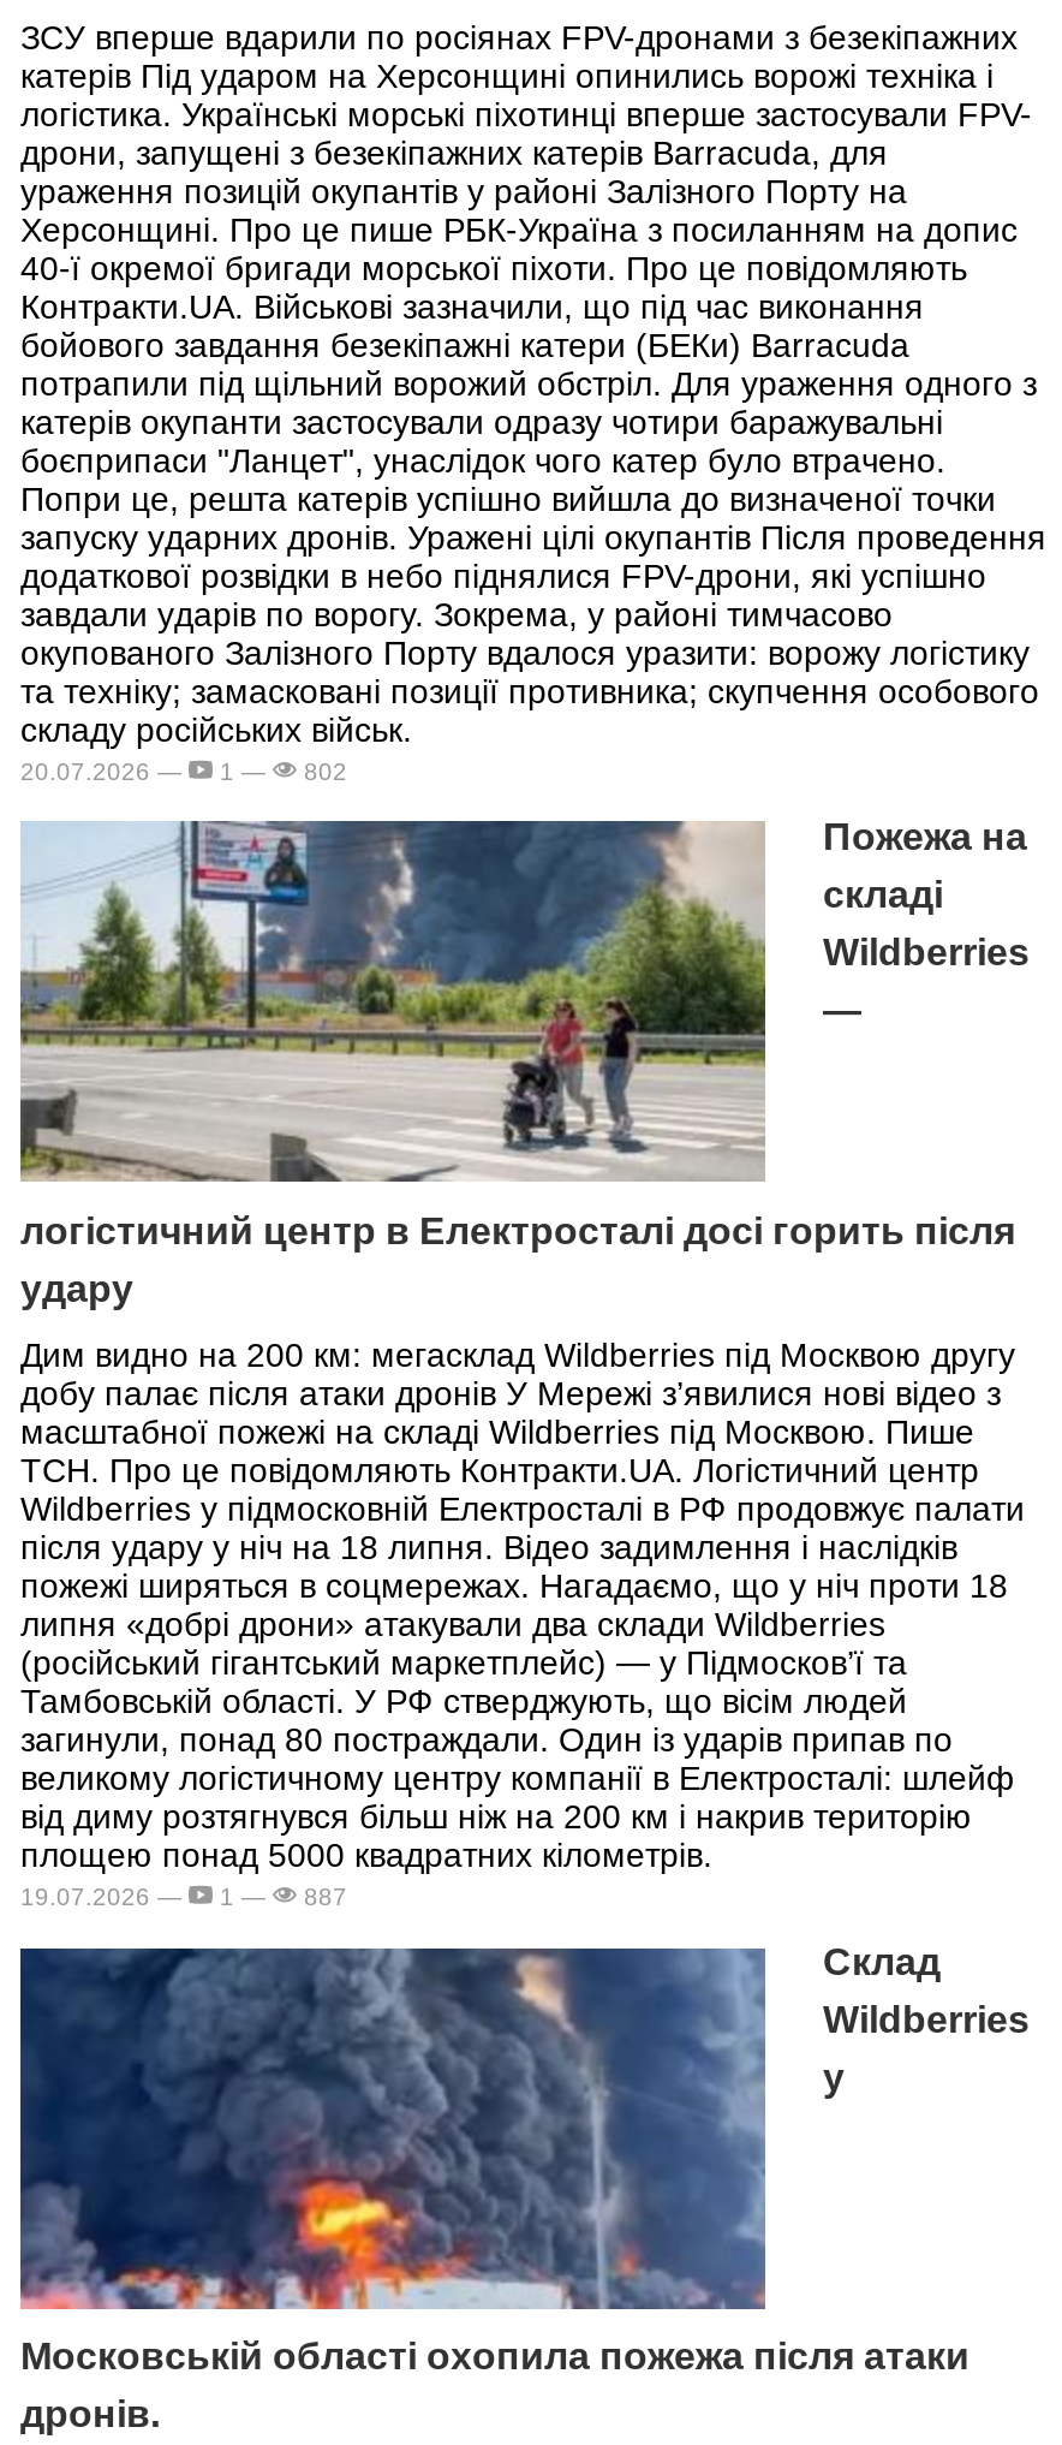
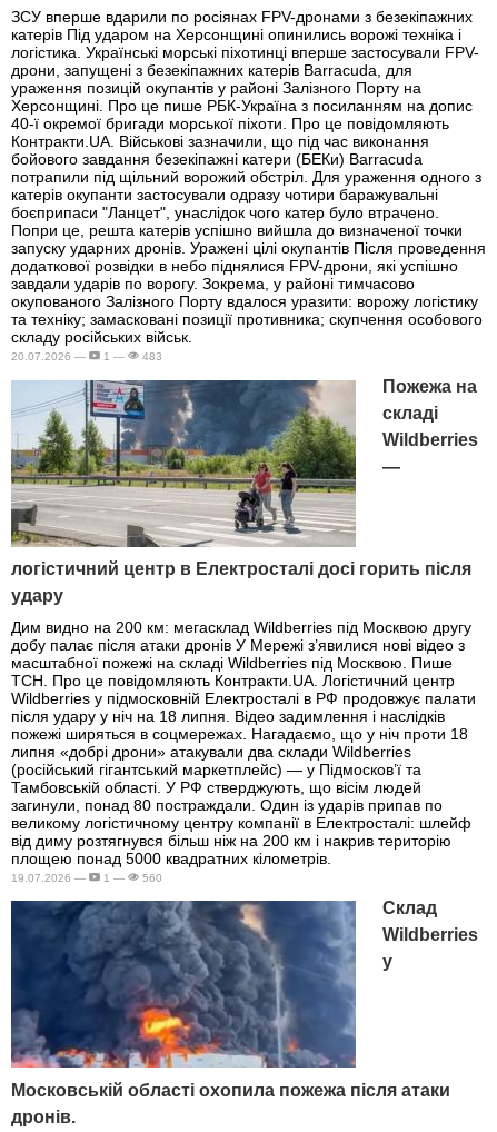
- 20.07.2026 — 1 — 802
+ 20.07.2026 — 1 — 483

- 19.07.2026 — 1 — 887
+ 19.07.2026 — 1 — 560
